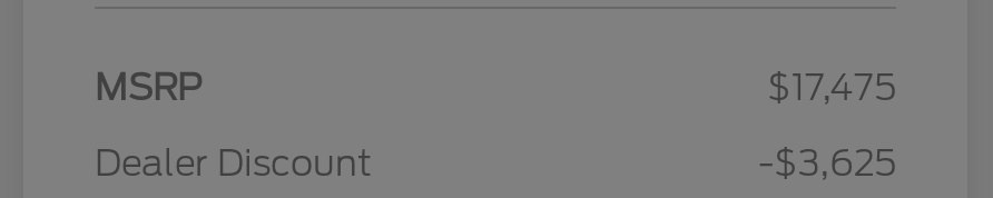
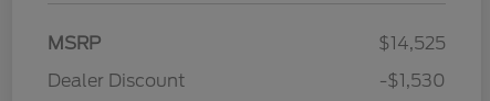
- $17,475
+ $14,525

- -$3,625
+ -$1,530
